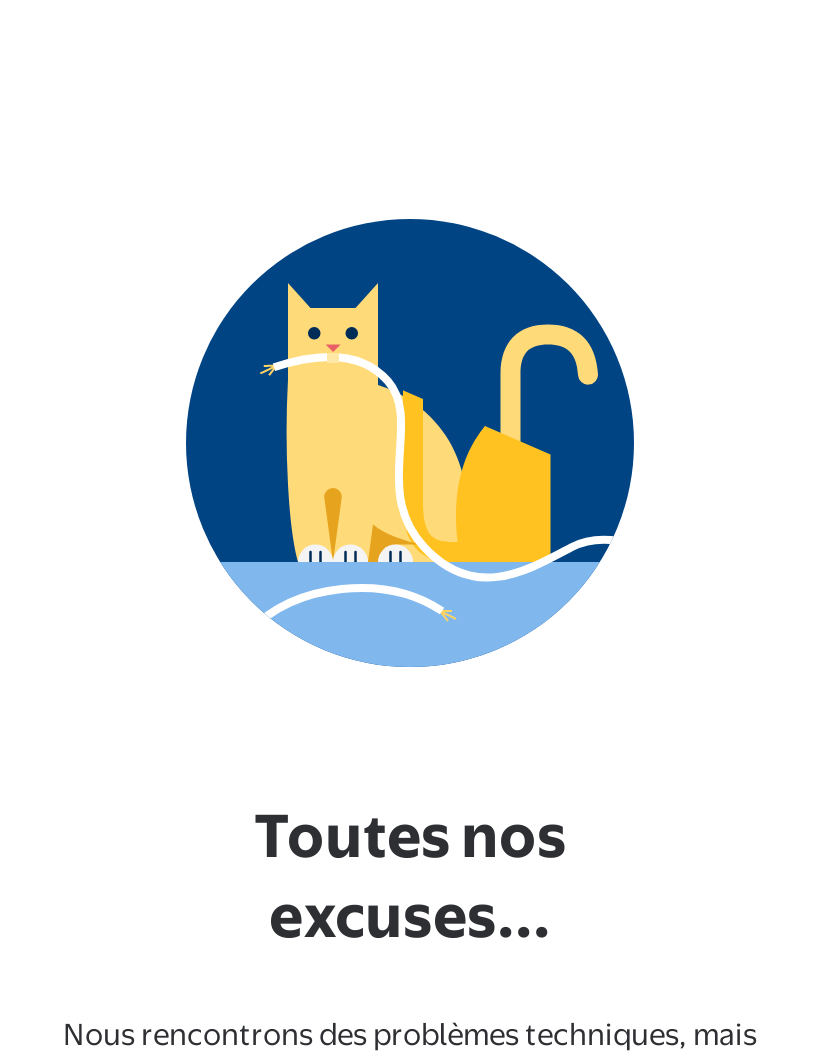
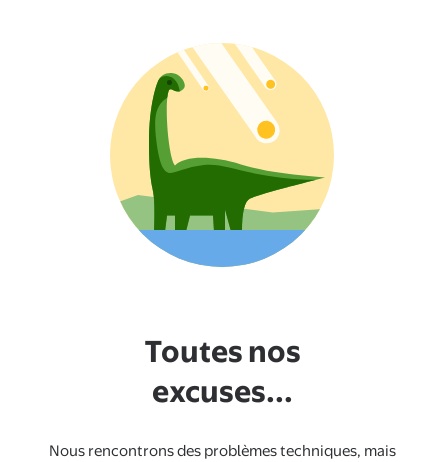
- [image]
+ [image]
